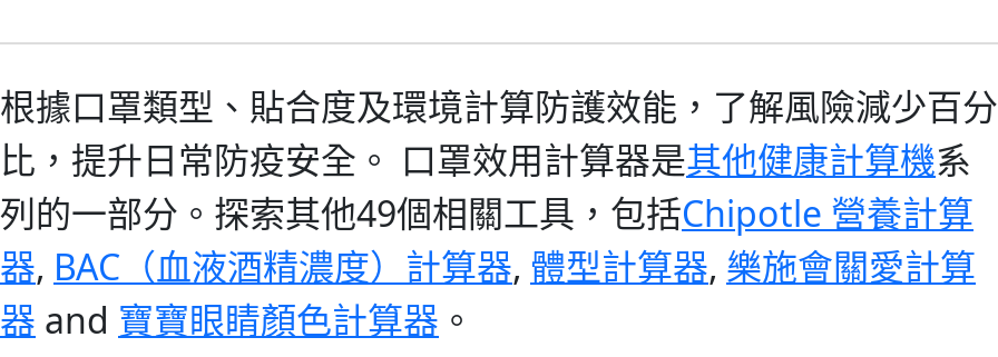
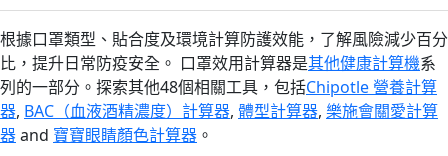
- 列的一部分。探索其他49個相關工具，包括Chipotle 營養計算
+ 列的一部分。探索其他48個相關工具，包括Chipotle 營養計算
